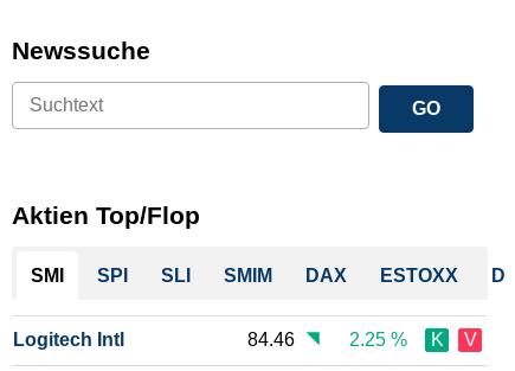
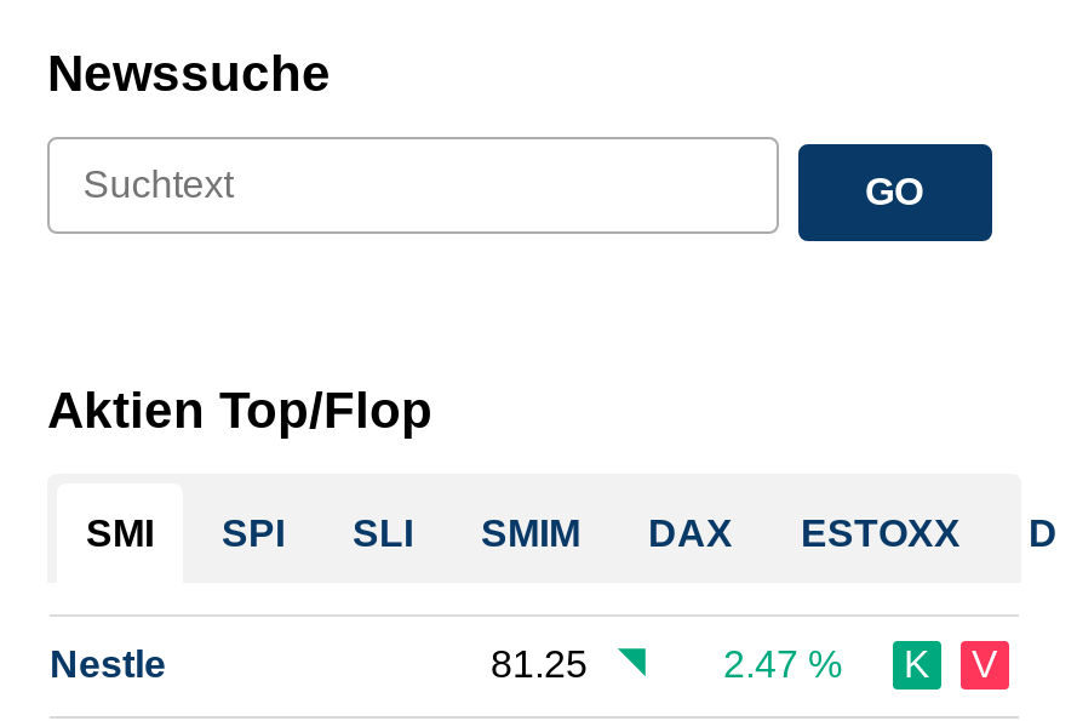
- Logitech Intl
- 84.46
- 2.25 %
+ Nestle
+ 81.25
+ 2.47 %
